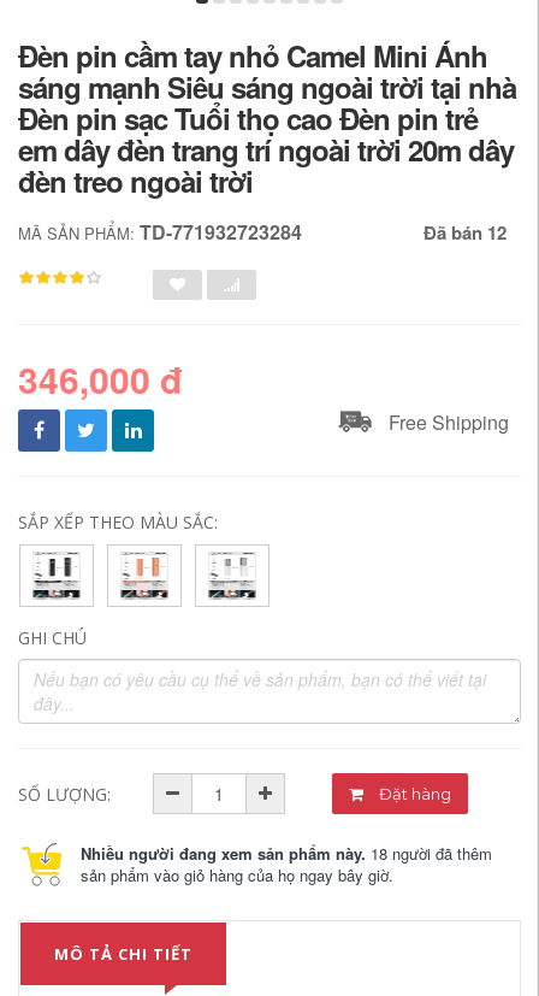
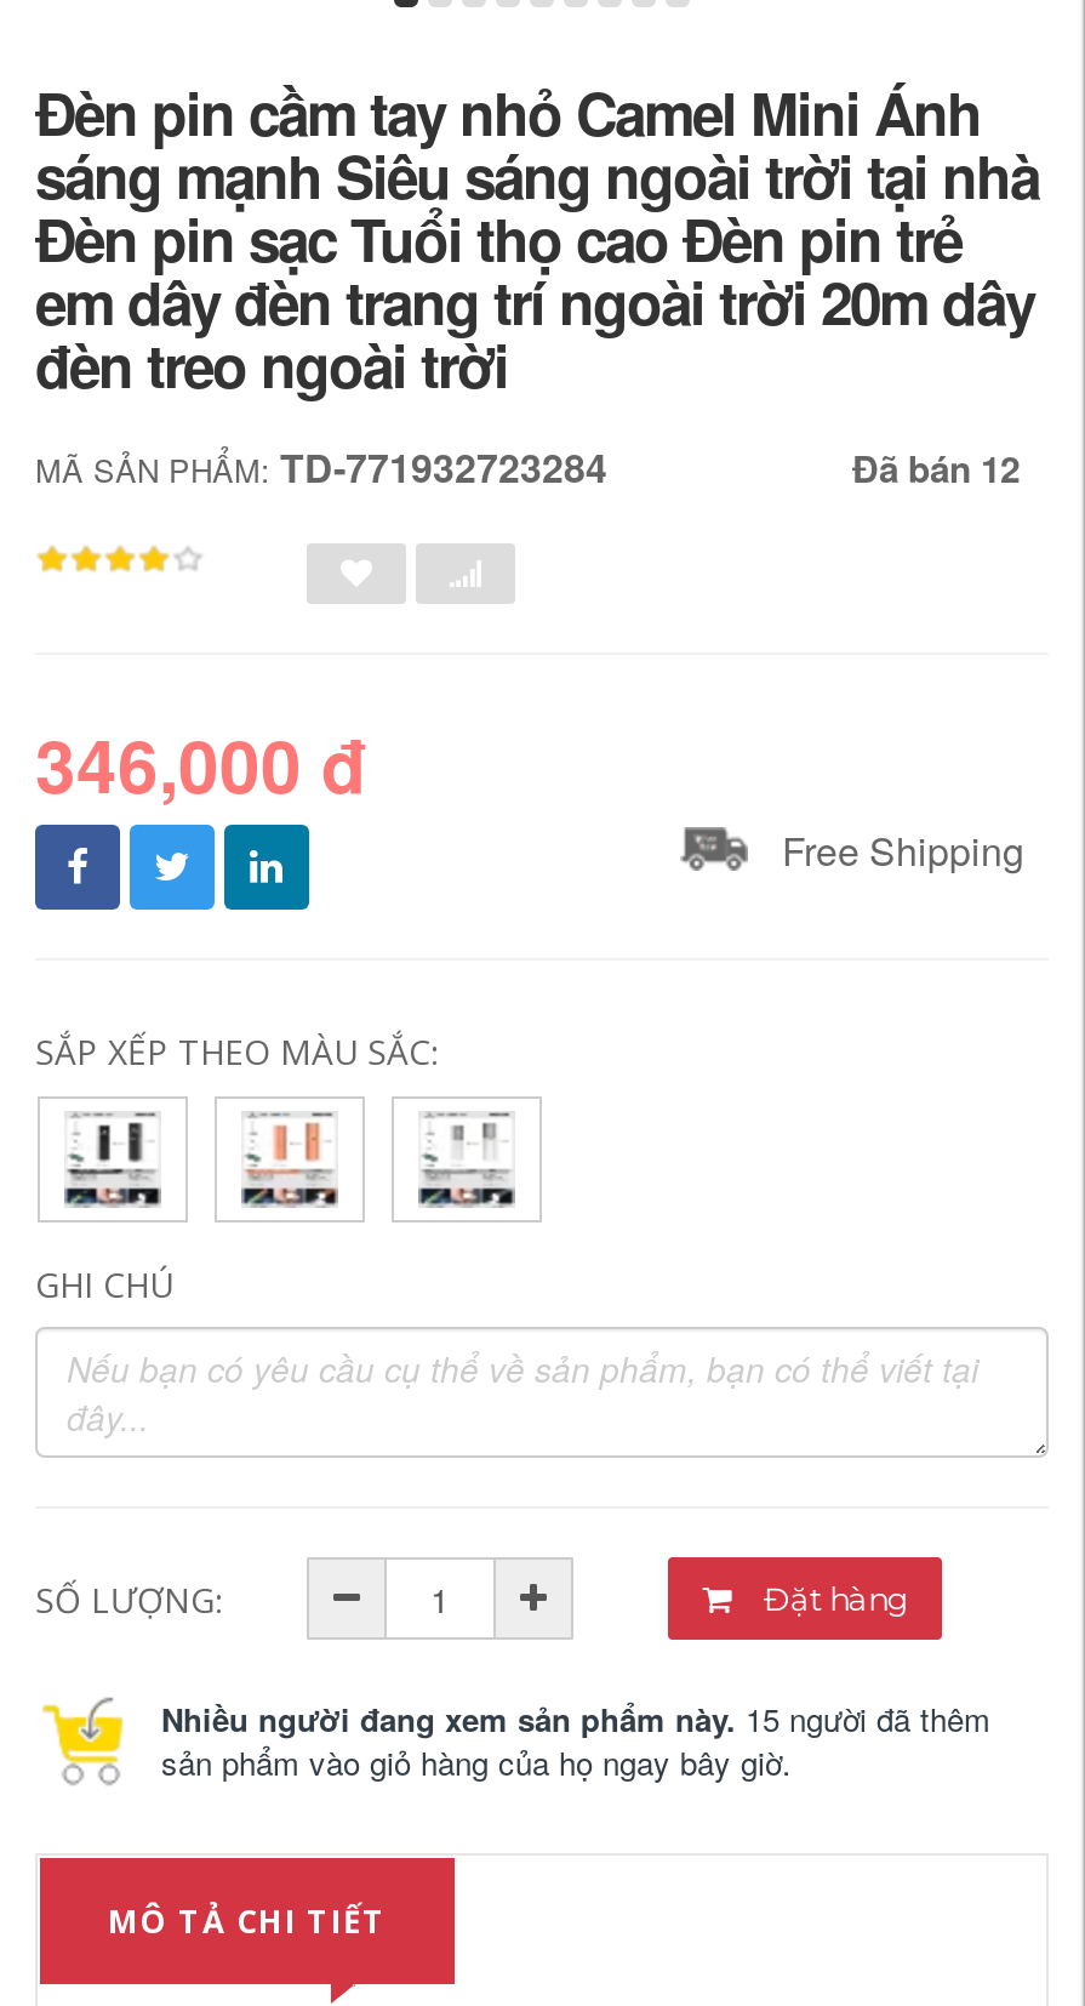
- Nhiều người đang xem sản phẩm này. 18 người đã thêm
+ Nhiều người đang xem sản phẩm này. 15 người đã thêm
